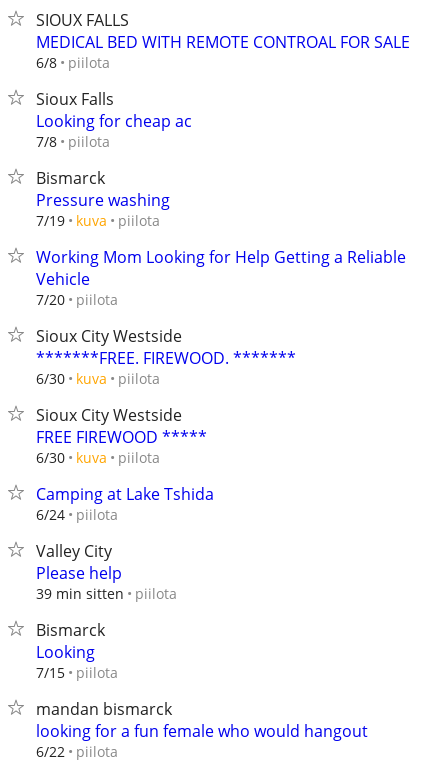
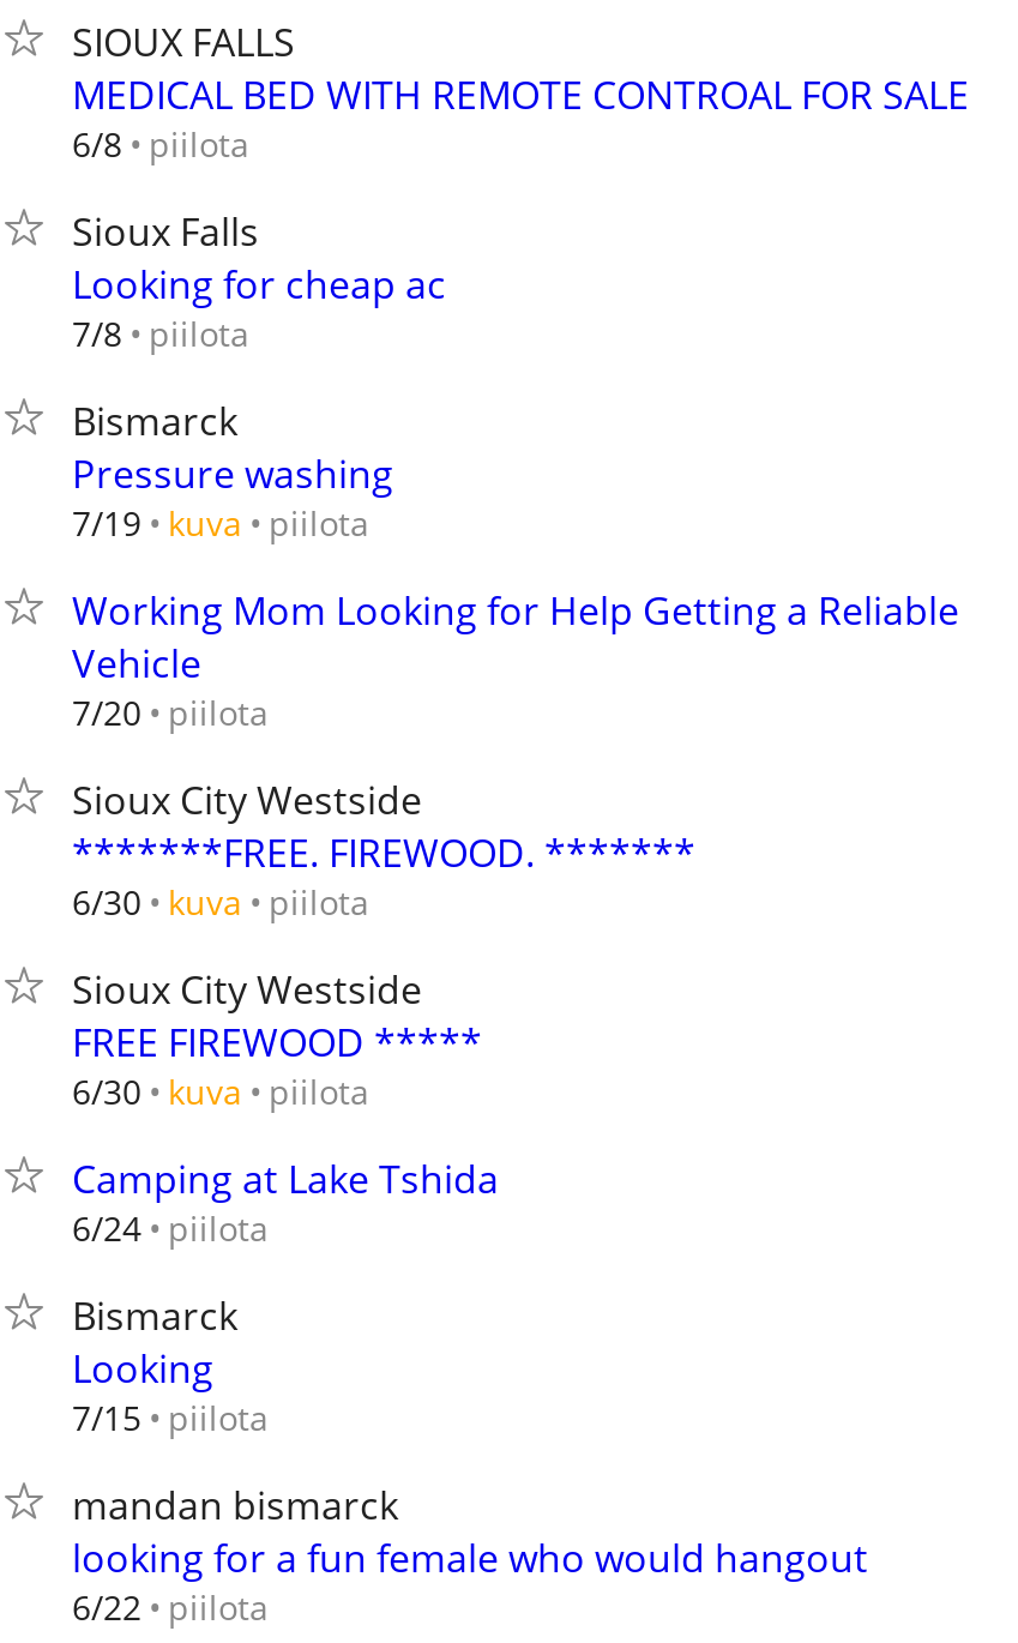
- Valley City
- Please help
- 39 min sitten piilota
